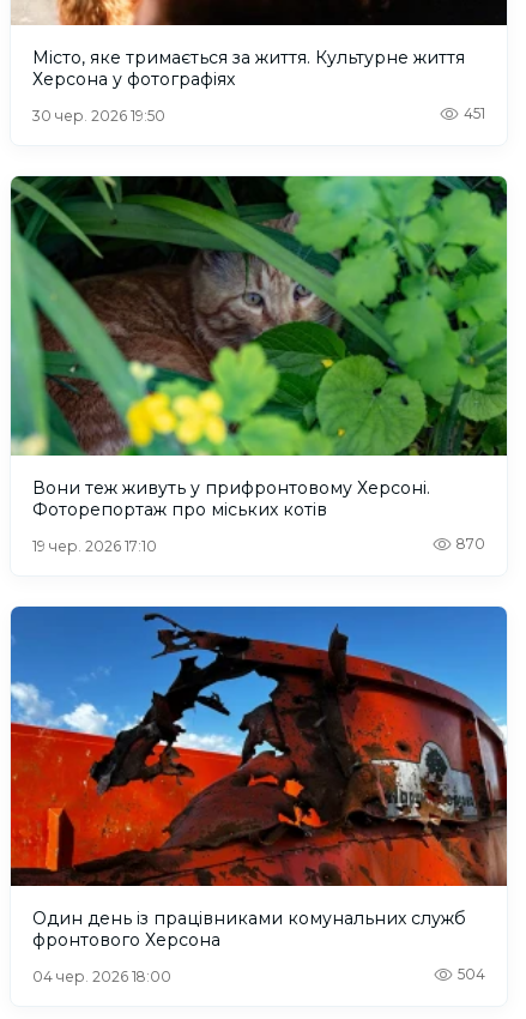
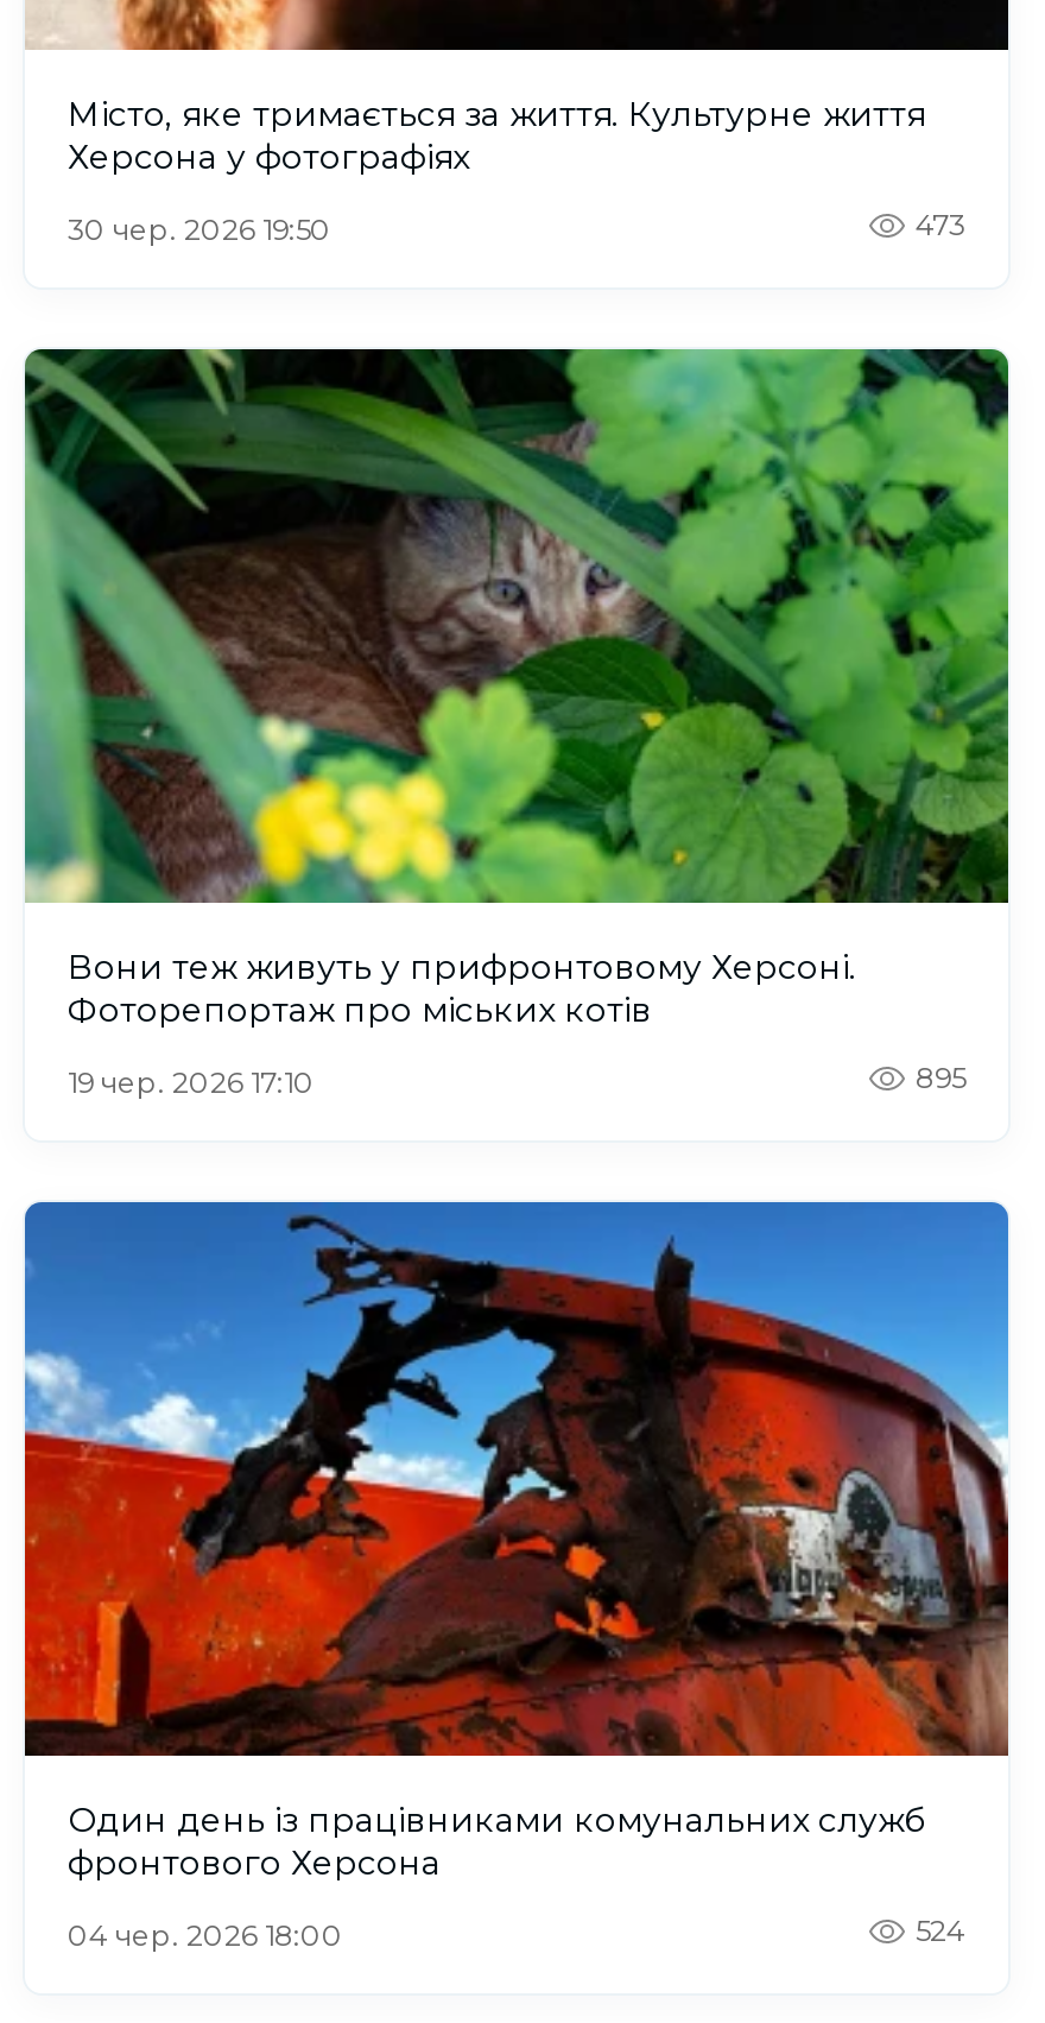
- 451
+ 473

- 870
+ 895

- 504
+ 524
